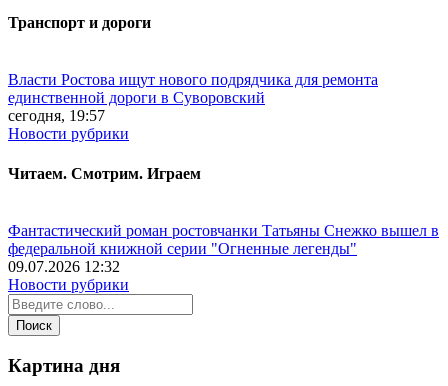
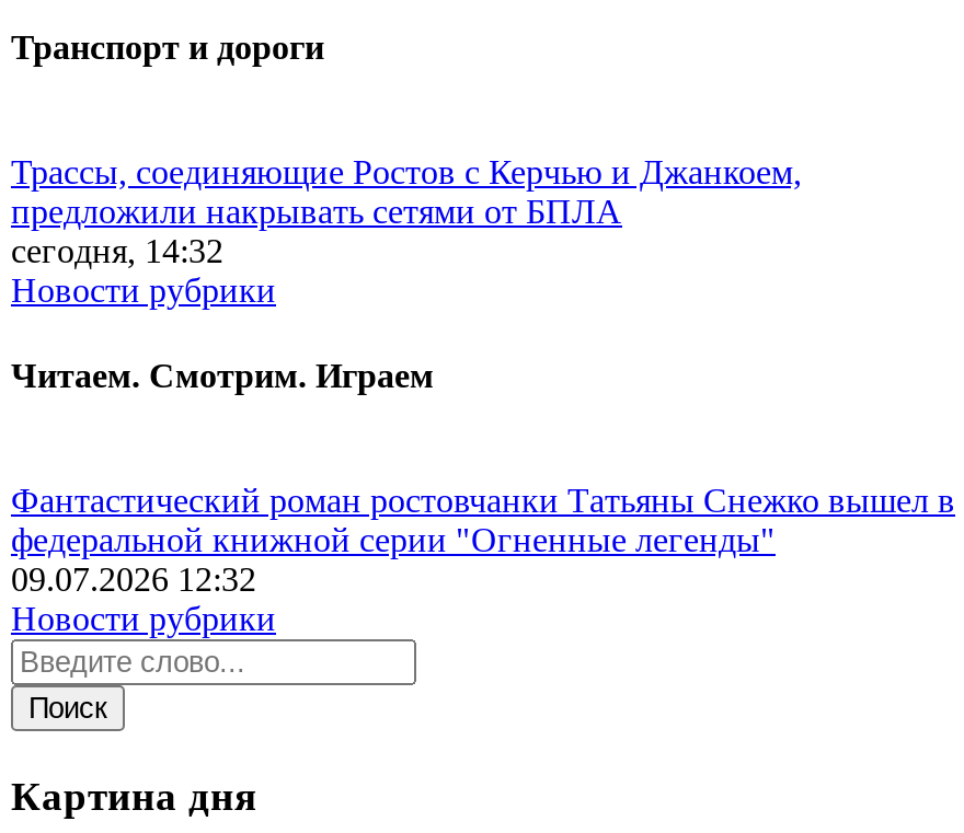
- Власти Ростова ищут нового подрядчика для ремонта
- единственной дороги в Суворовский
- сегодня, 19:57
+ Трассы, соединяющие Ростов с Керчью и Джанкоем,
+ предложили накрывать сетями от БПЛА
+ сегодня, 14:32
